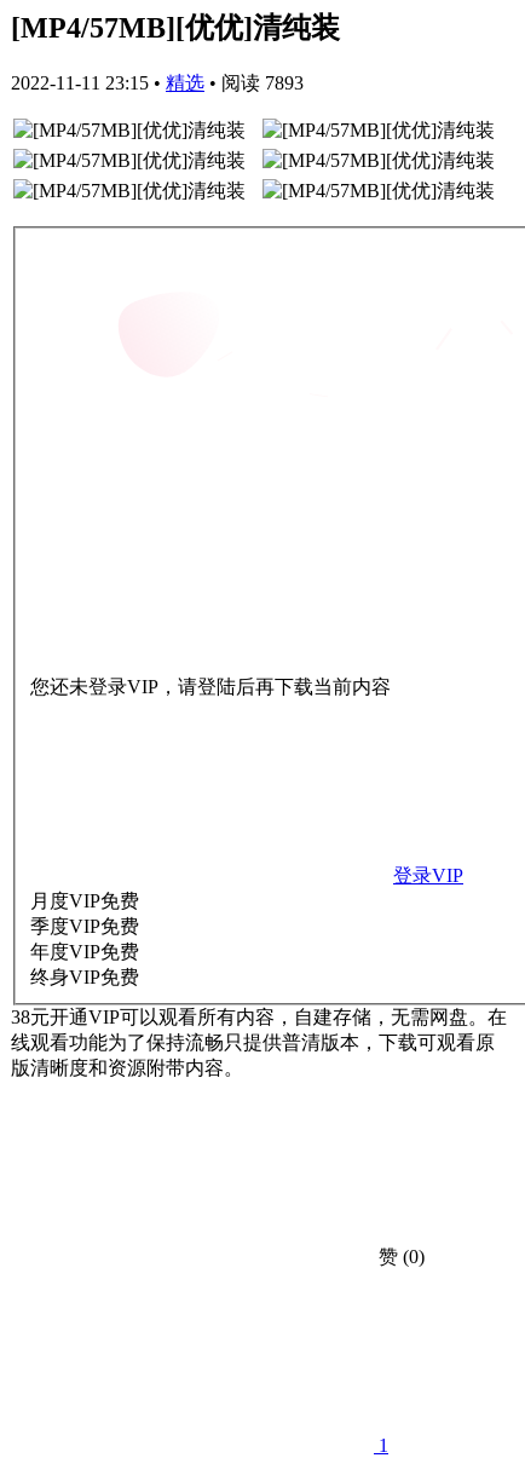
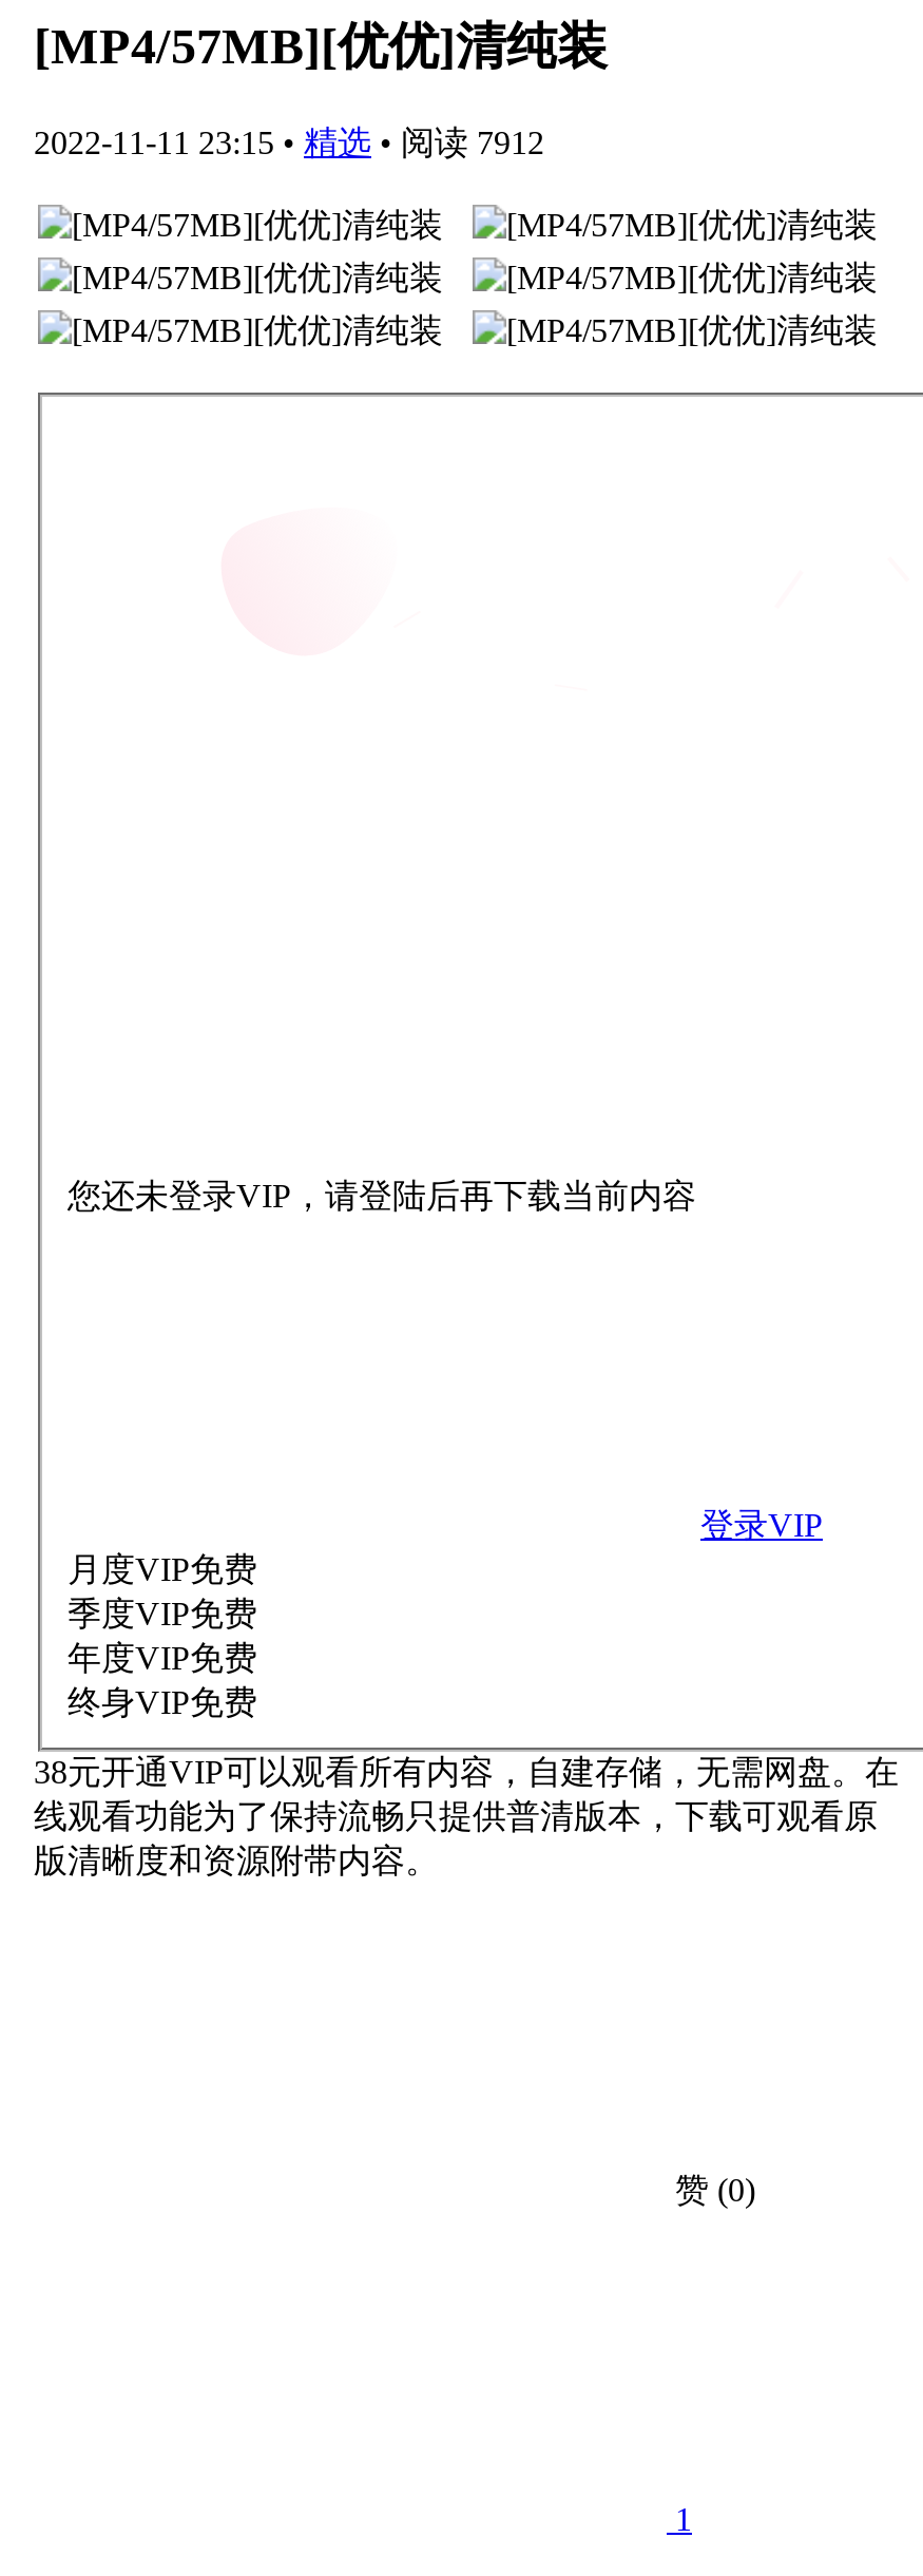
- 2022-11-11 23:15 • 精选 • 阅读 7893
+ 2022-11-11 23:15 • 精选 • 阅读 7912
